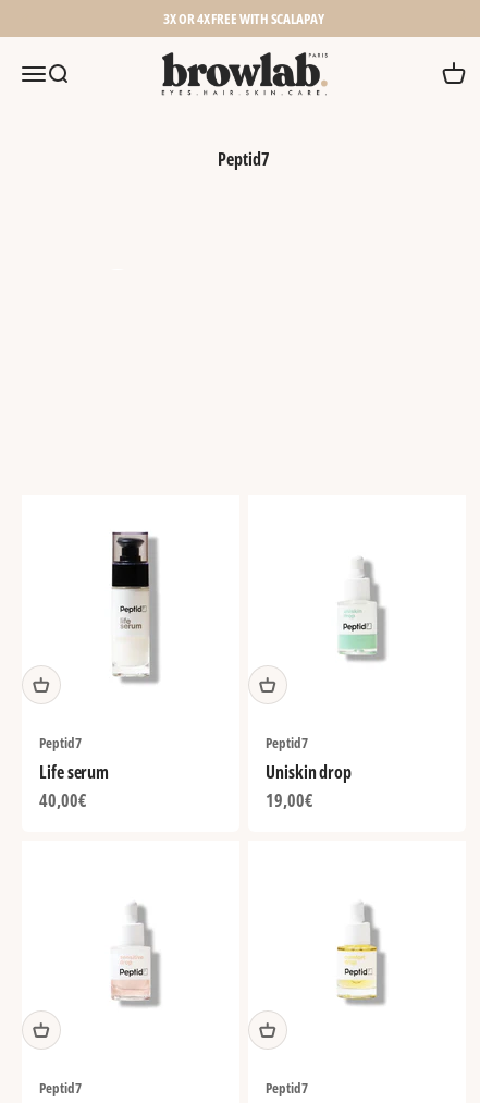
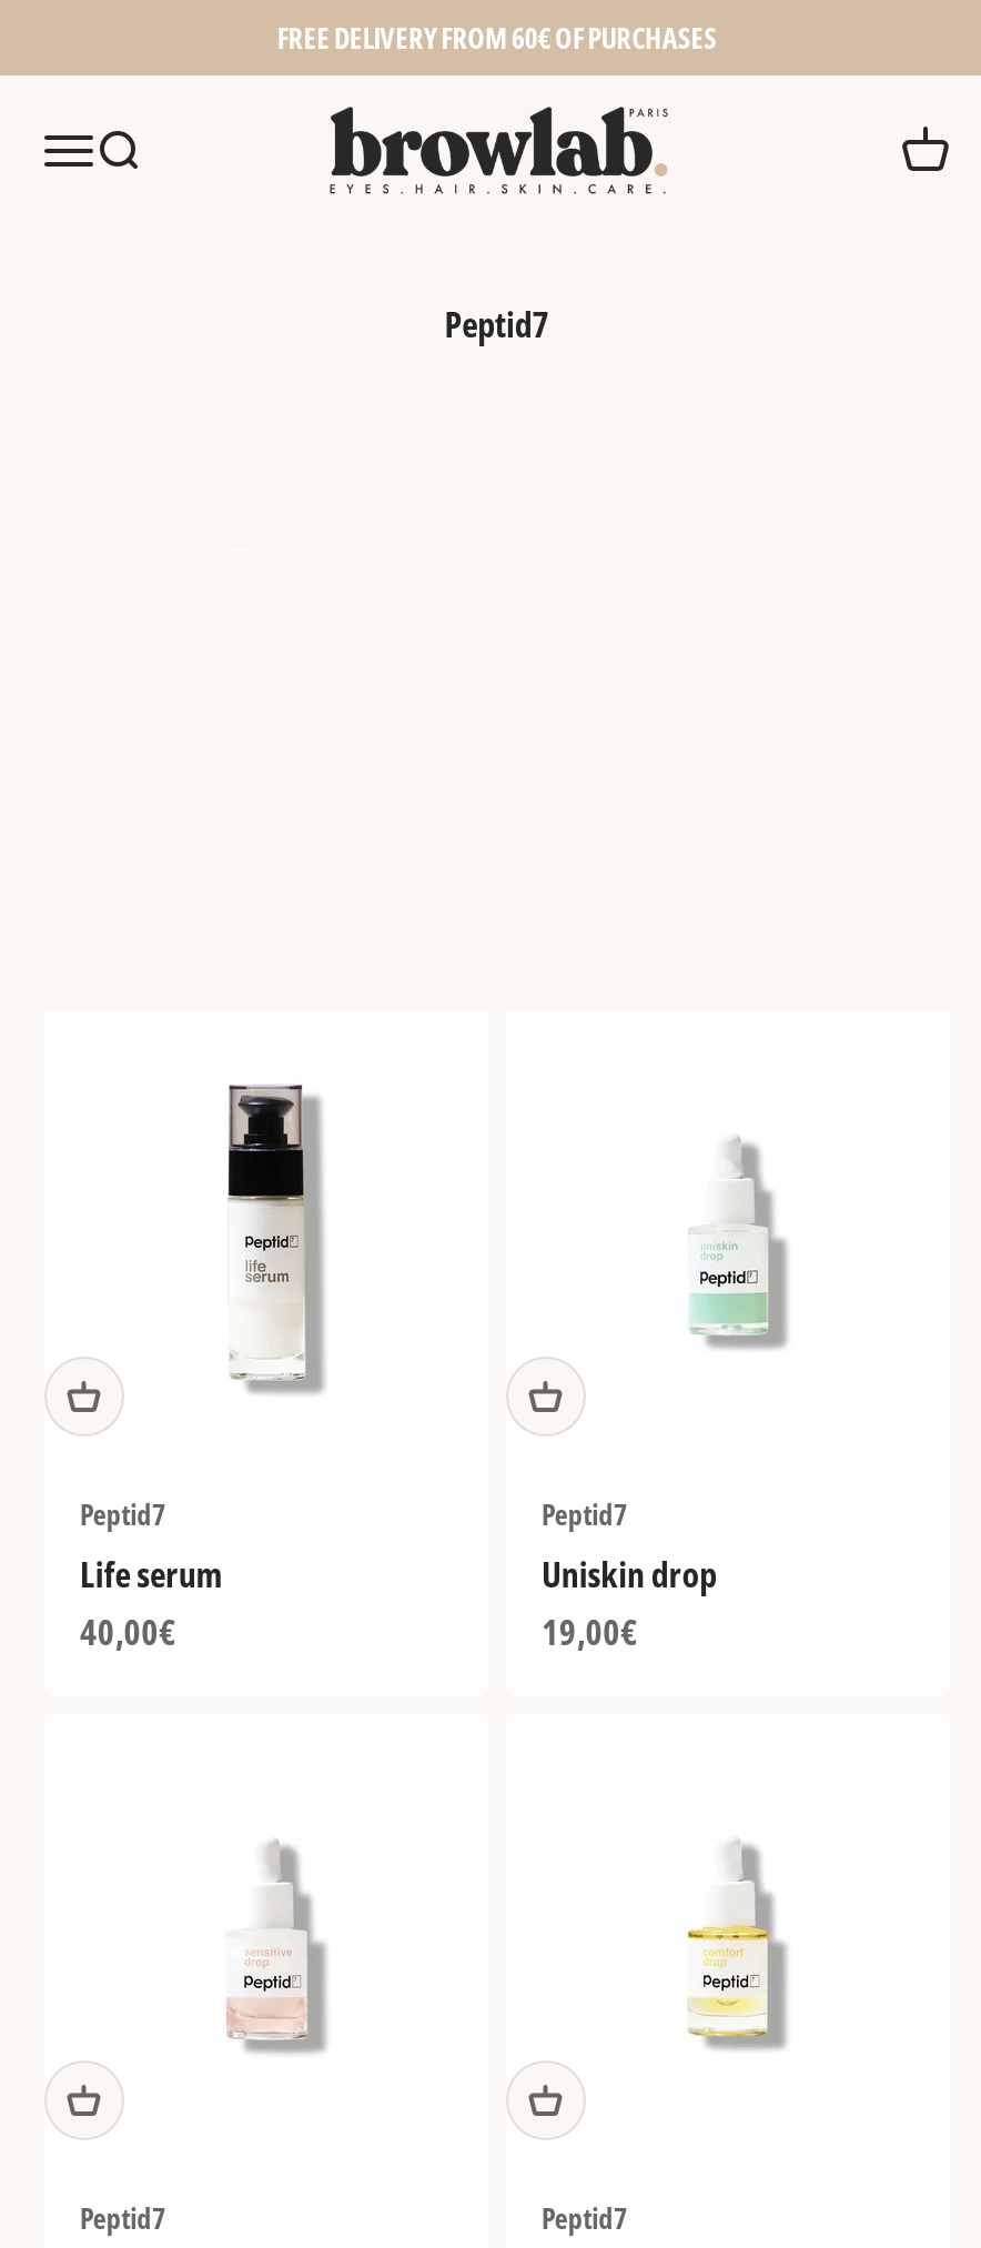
- 3X OR 4X FREE WITH SCALAPAY
+ FREE DELIVERY FROM 60€ OF PURCHASES
